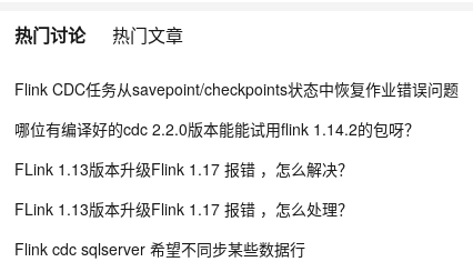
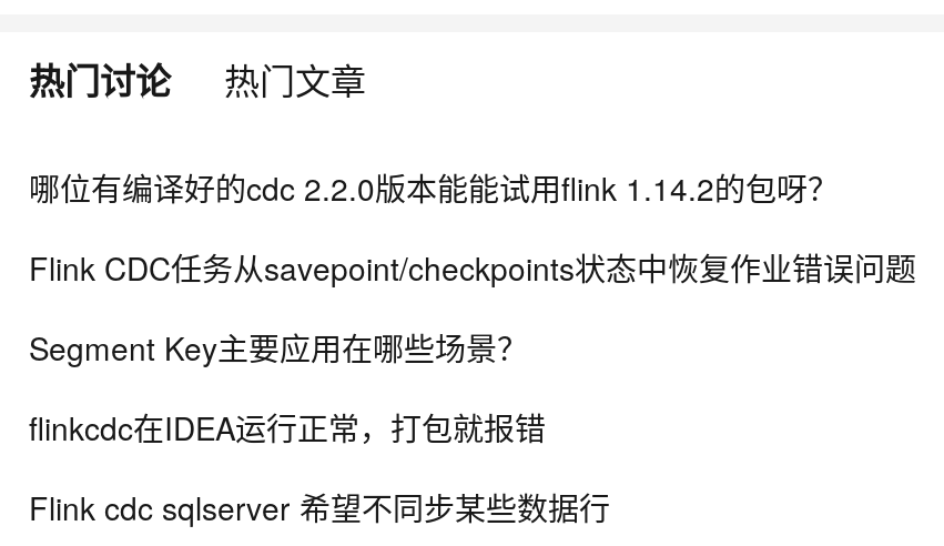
moved down: Flink CDC任务从savepoint/checkpoints状态中恢复作业错误问题

moved up: 哪位有编译好的cdc 2.2.0版本能能试用flink 1.14.2的包呀？

- FLink 1.13版本升级Flink 1.17 报错 ，怎么解决？
- FLink 1.13版本升级Flink 1.17 报错 ，怎么处理？
+ Segment Key主要应用在哪些场景？
+ flinkcdc在IDEA运行正常，打包就报错
